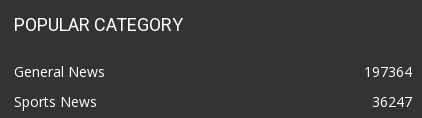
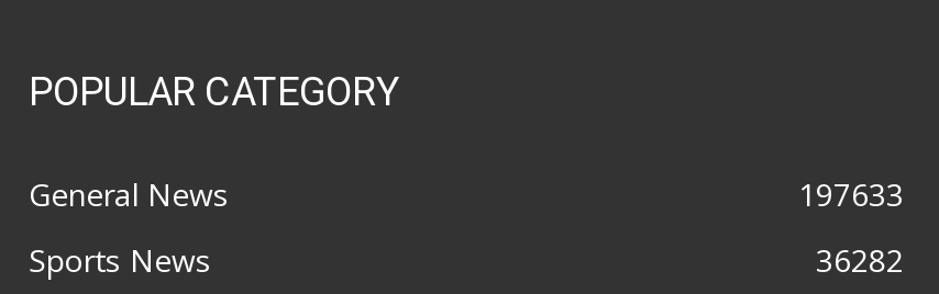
- 197364
+ 197633

- 36247
+ 36282
